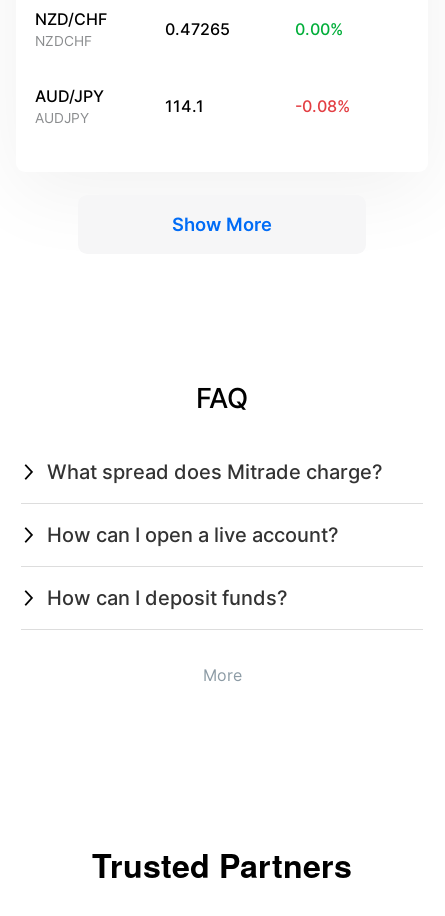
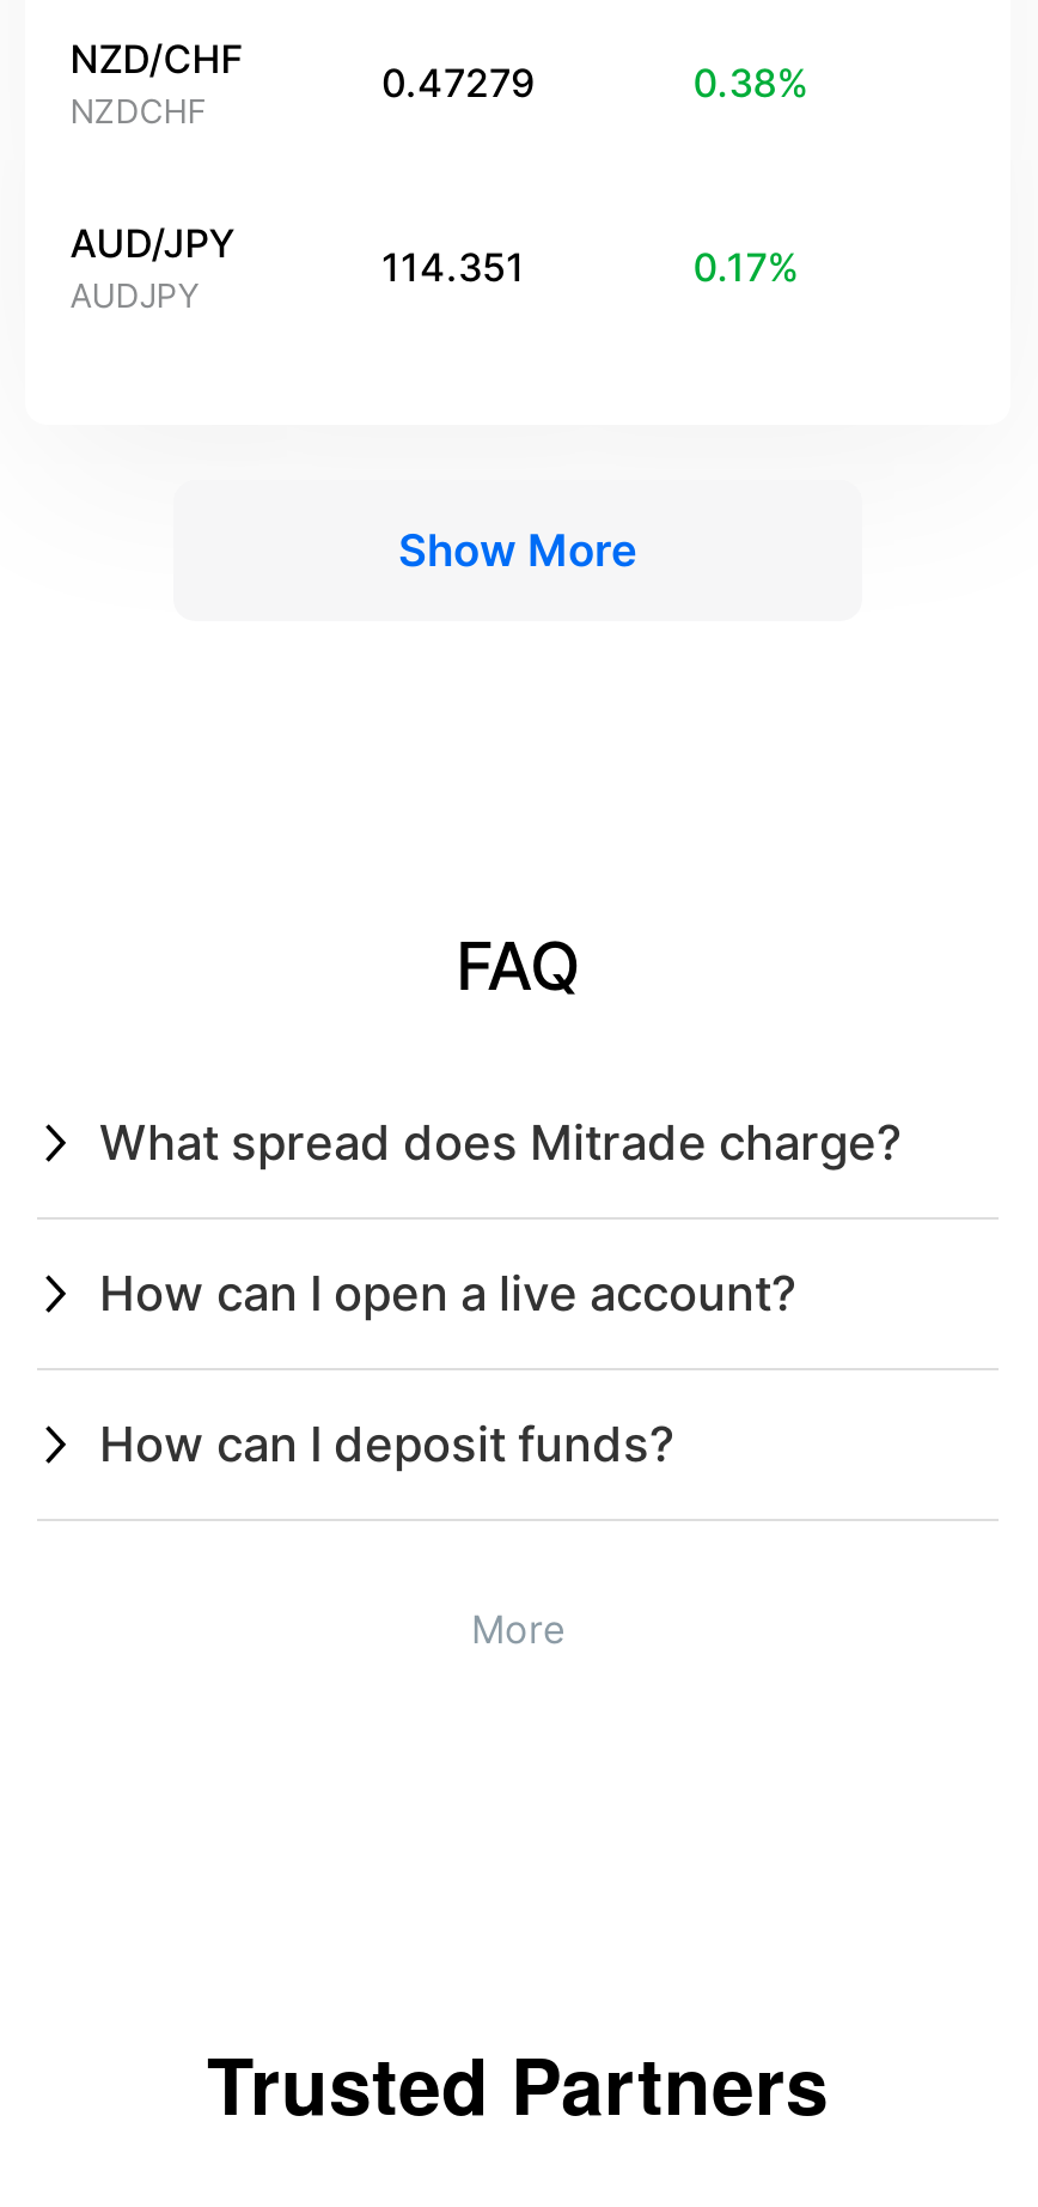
- 0.47265
+ 0.47279

- 0.00%
+ 0.38%

- 114.1
+ 114.351

- -0.08%
+ 0.17%
